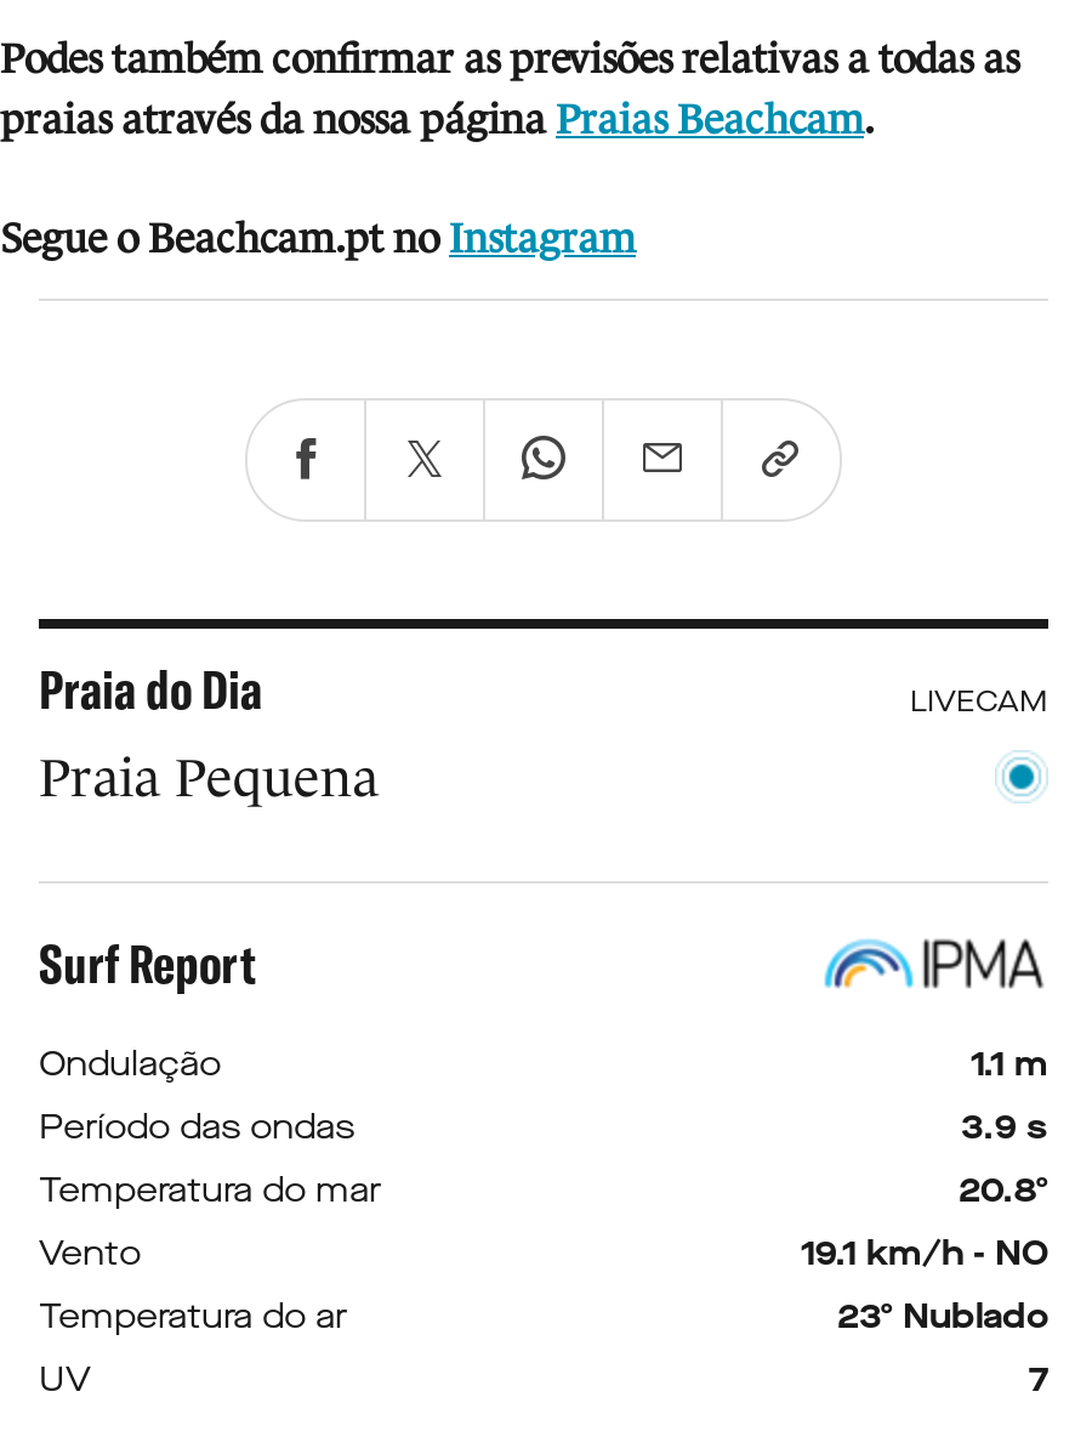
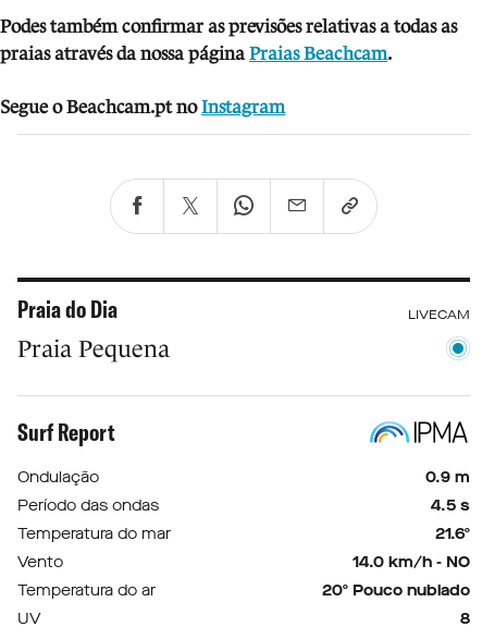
- 1.1 m
+ 0.9 m

- 3.9 s
+ 4.5 s

- 20.8º
+ 21.6º

- 19.1 km/h - NO
+ 14.0 km/h - NO

- 23º Nublado
+ 20º Pouco nublado

- 7
+ 8
